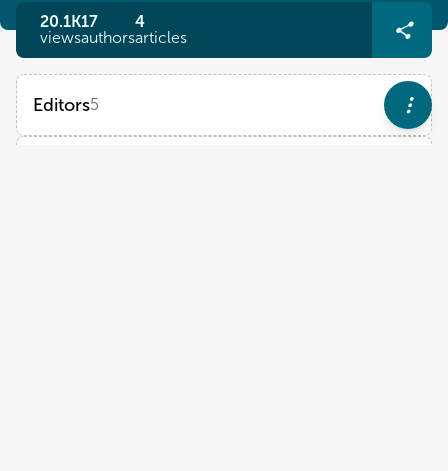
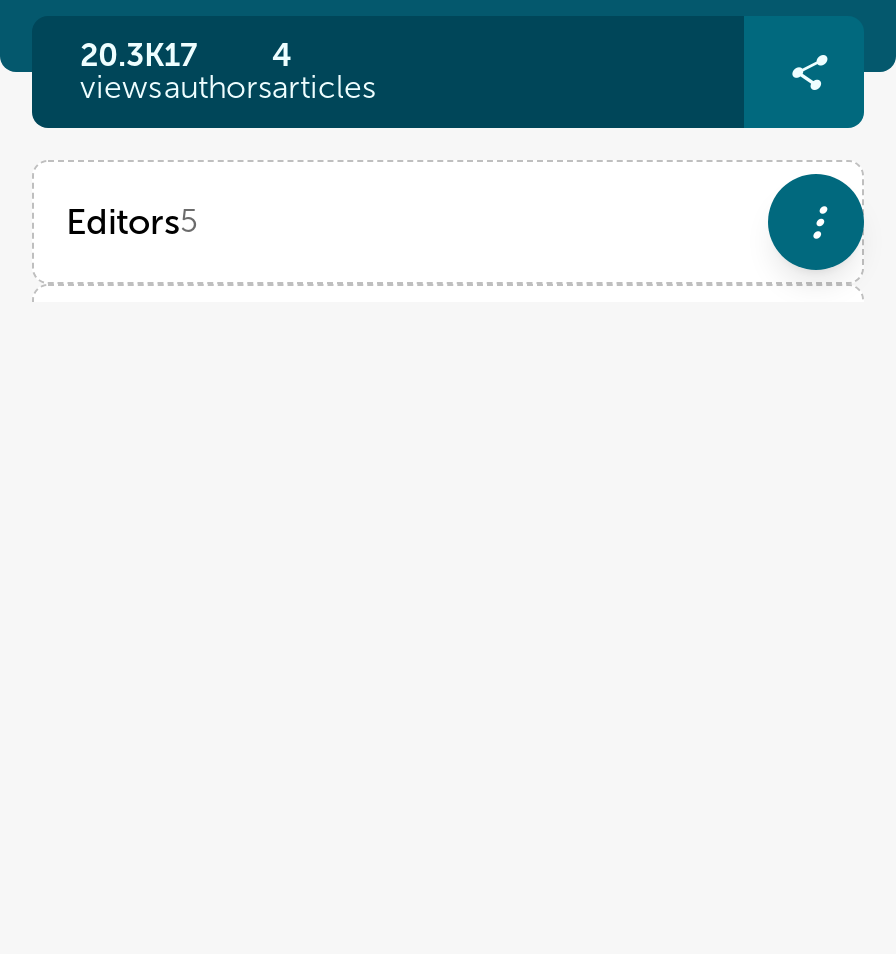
- 20.1K 17 4
+ 20.3K 17 4
